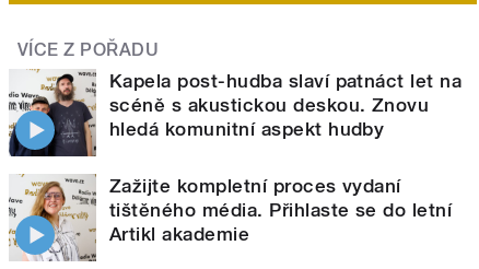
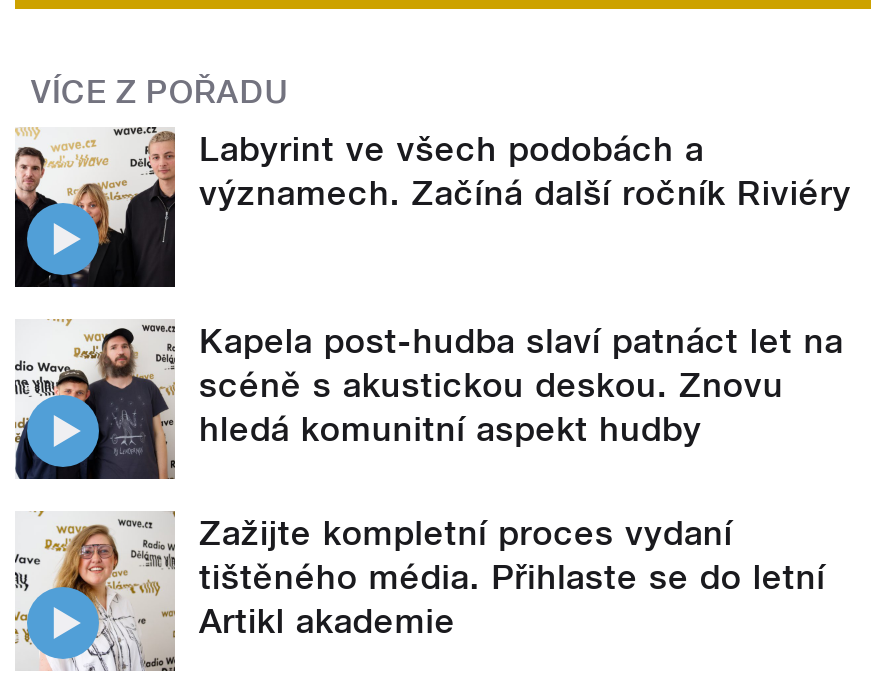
+ [image]
+ Labyrint ve všech podobách a
+ významech. Začíná další ročník Riviéry
